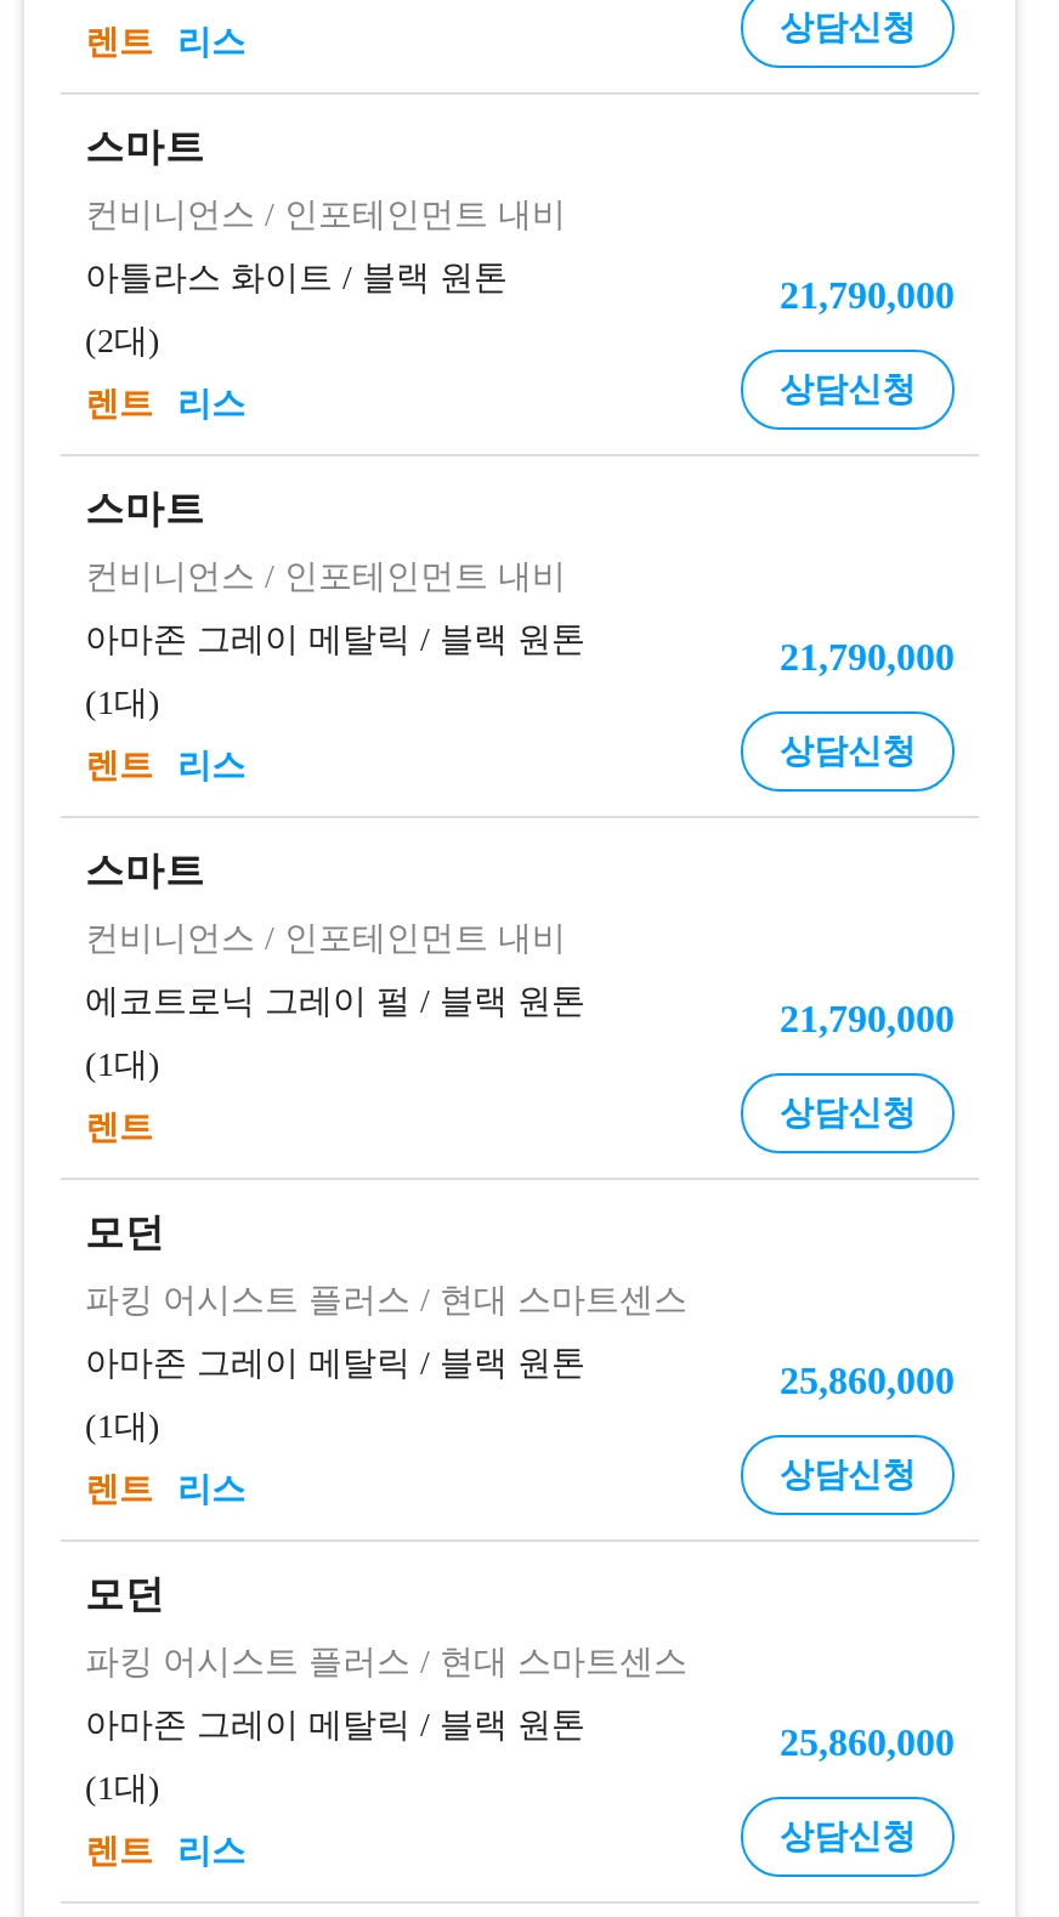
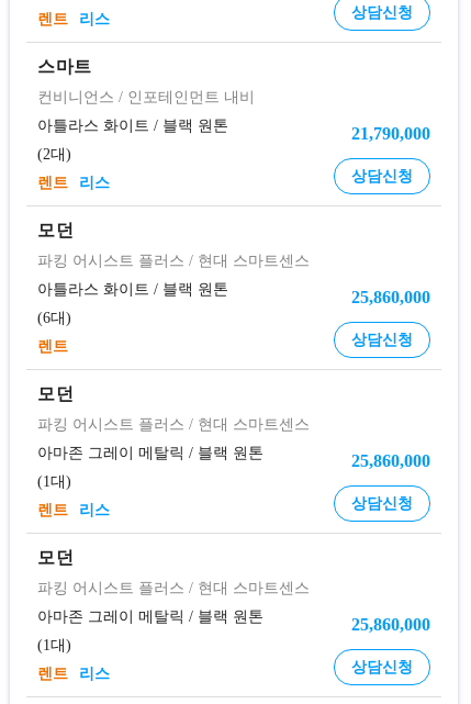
- 스마트
- 컨비니언스 / 인포테인먼트 내비
- 아마존 그레이 메탈릭 / 블랙 원톤
- 21,790,000
- 1대
- 렌트
- 리스
- 상담신청
- 스마트
- 컨비니언스 / 인포테인먼트 내비
- 에코트로닉 그레이 펄 / 블랙 원톤
- 21,790,000
- 1대
+ 모던
+ 파킹 어시스트 플러스 / 현대 스마트센스
+ 아틀라스 화이트 / 블랙 원톤
+ 25,860,000
+ 6대
